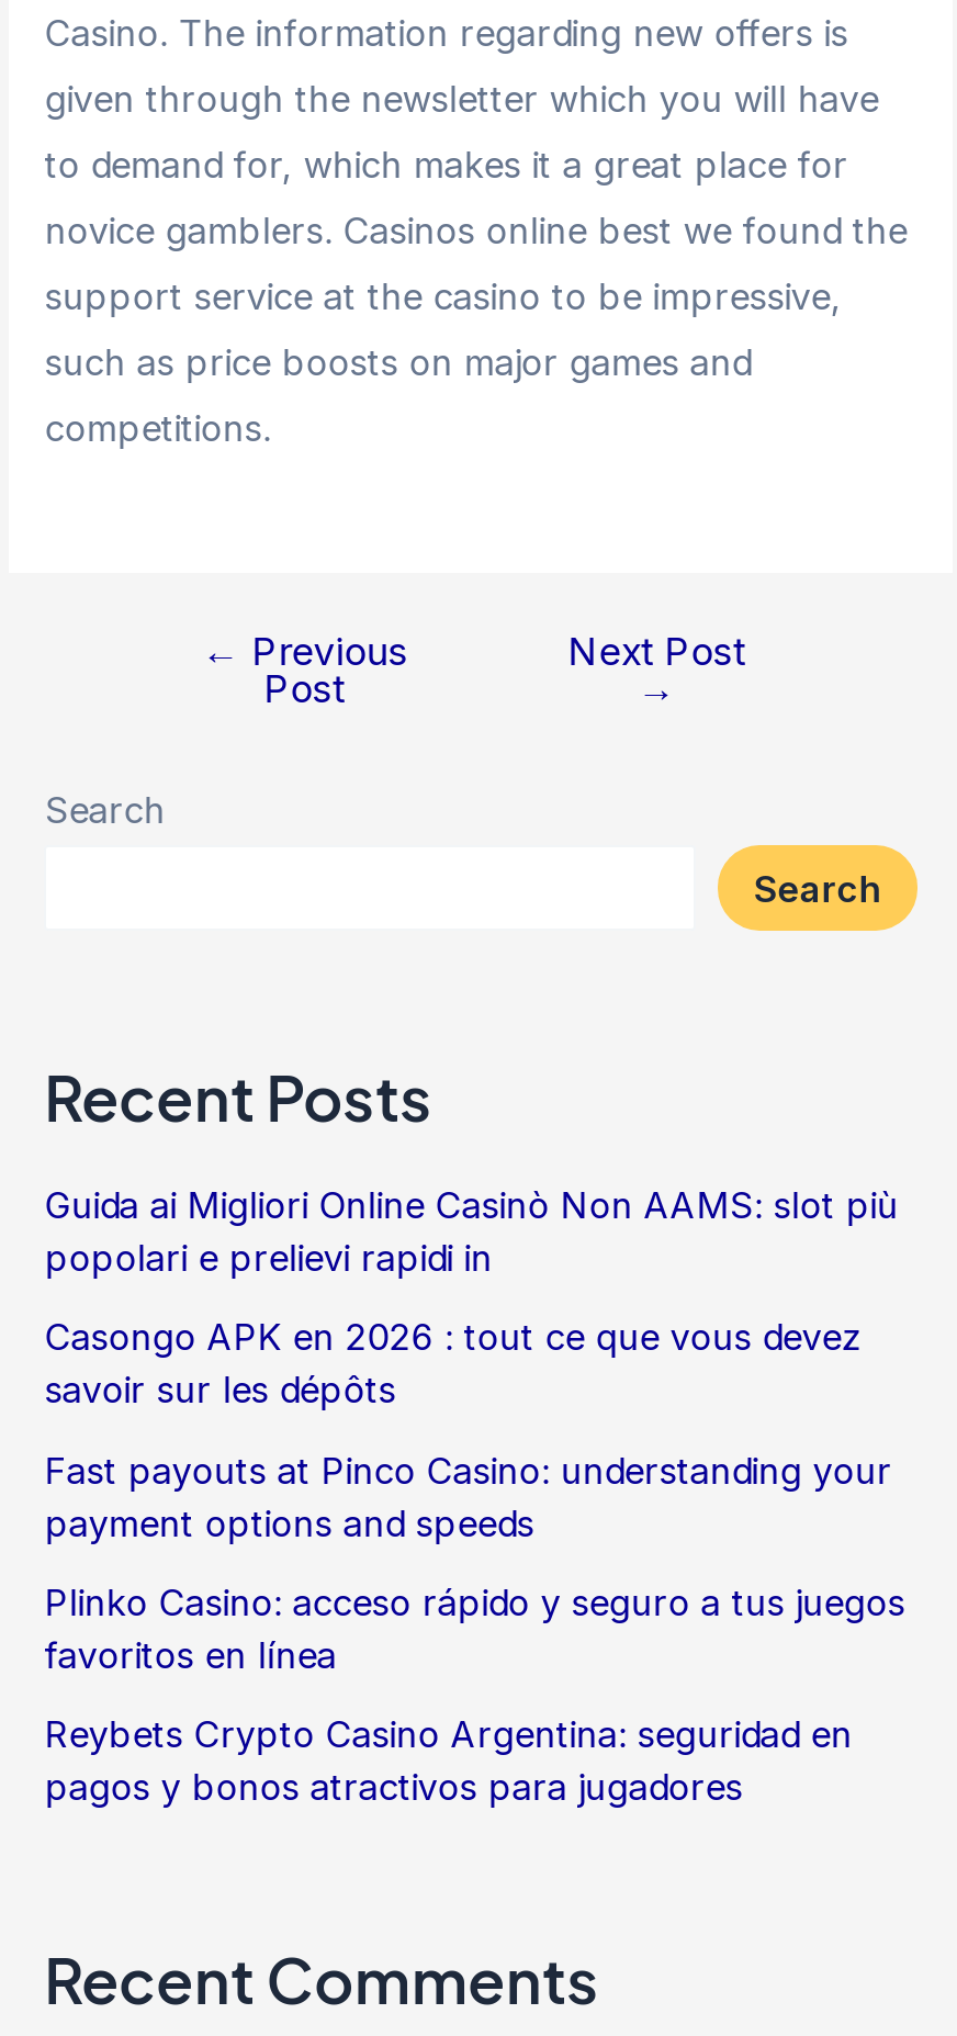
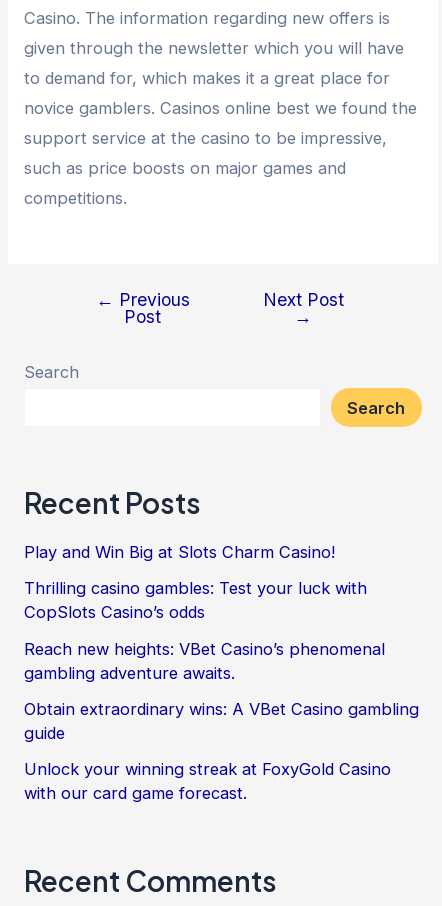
- Guida ai Migliori Online Casinò Non AAMS: slot più
- popolari e prelievi rapidi in
+ Play and Win Big at Slots Charm Casino!

- Casongo APK en 2026 : tout ce que vous devez
- savoir sur les dépôts
+ Thrilling casino gambles: Test your luck with
+ CopSlots Casino’s odds

- Fast payouts at Pinco Casino: understanding your
- payment options and speeds
+ Reach new heights: VBet Casino’s phenomenal
+ gambling adventure awaits.

- Plinko Casino: acceso rápido y seguro a tus juegos
- favoritos en línea
+ Obtain extraordinary wins: A VBet Casino gambling
+ guide

- Reybets Crypto Casino Argentina: seguridad en
- pagos y bonos atractivos para jugadores
+ Unlock your winning streak at FoxyGold Casino
+ with our card game forecast.
